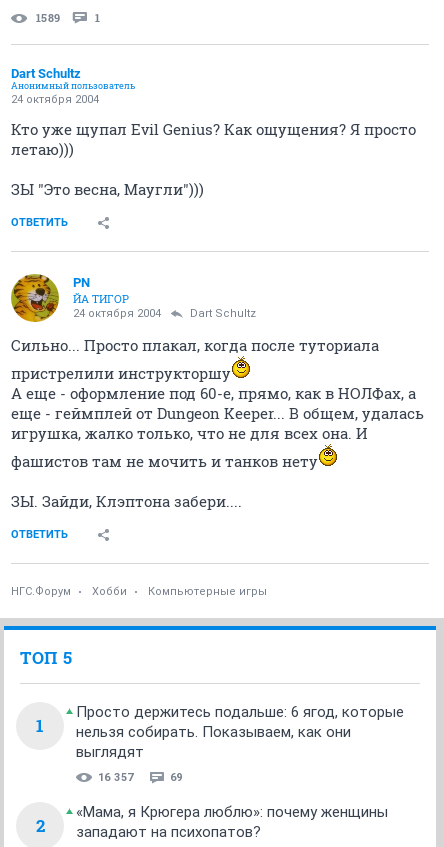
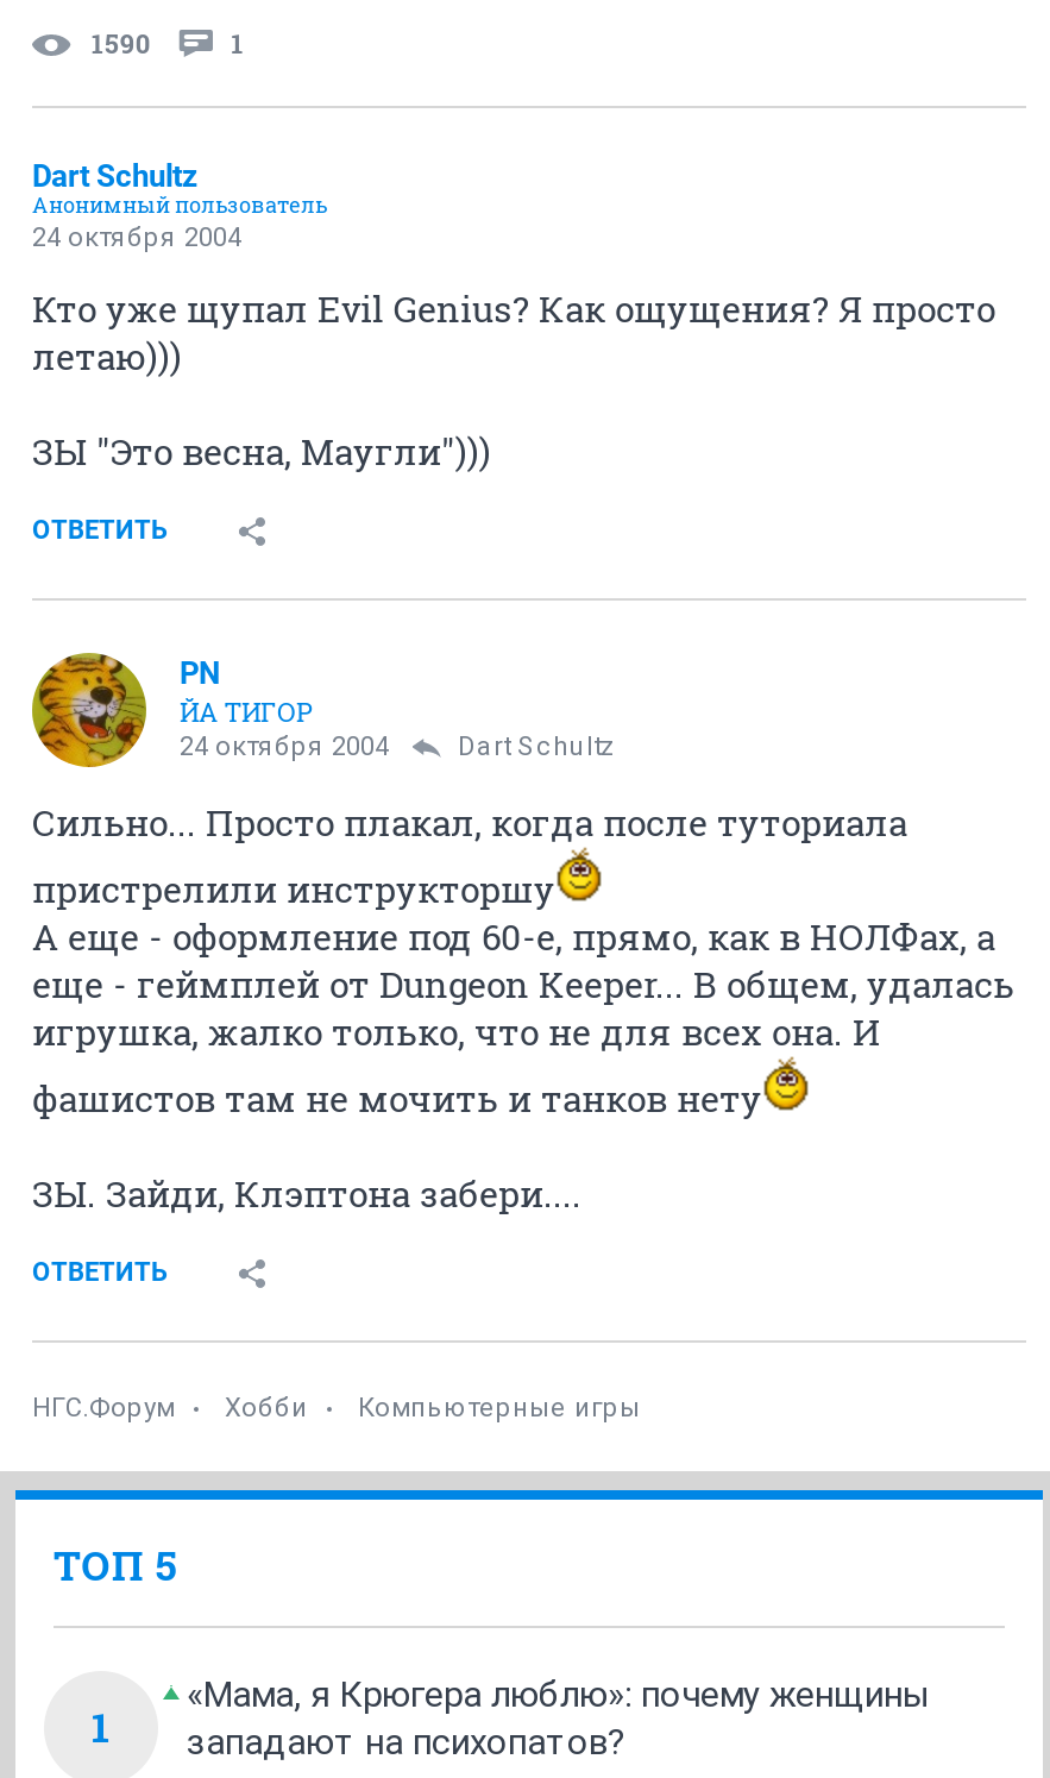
- 1589
+ 1590

- Просто держитесь подальше: 6 ягод, которые
- нельзя собирать. Показываем, как они
- выглядят
- 16 357
- 69
- 2
